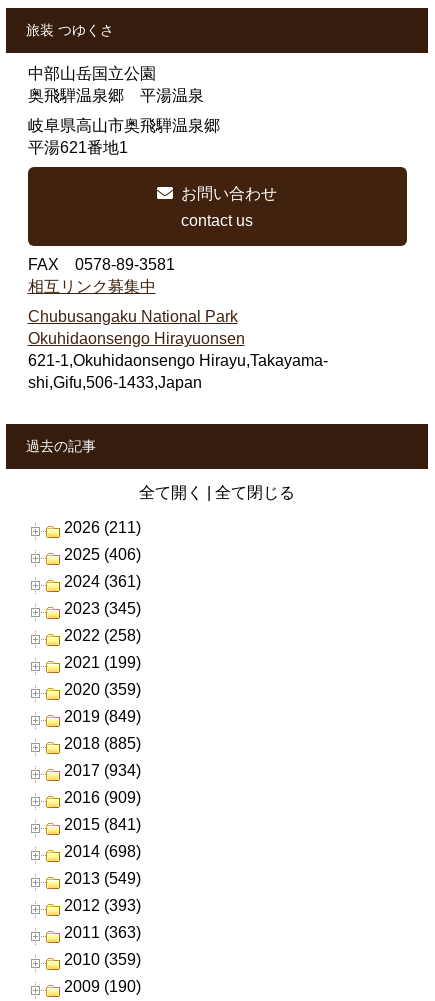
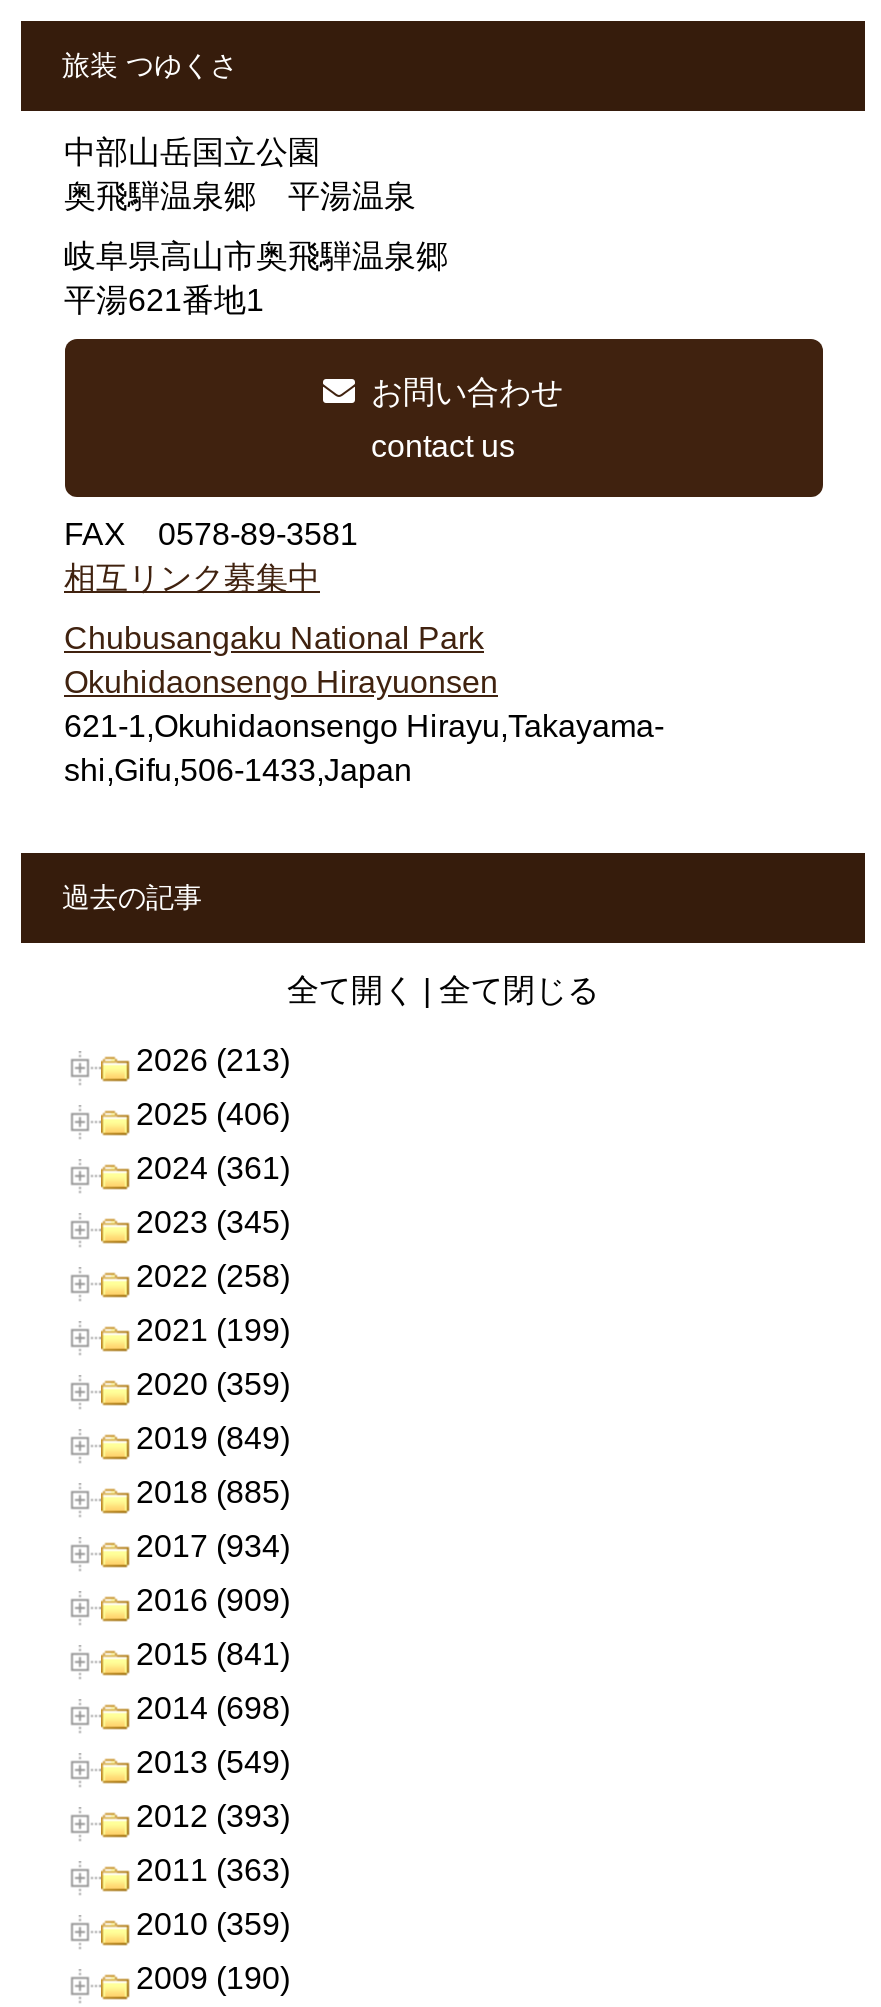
- 2026 (211)
+ 2026 (213)
